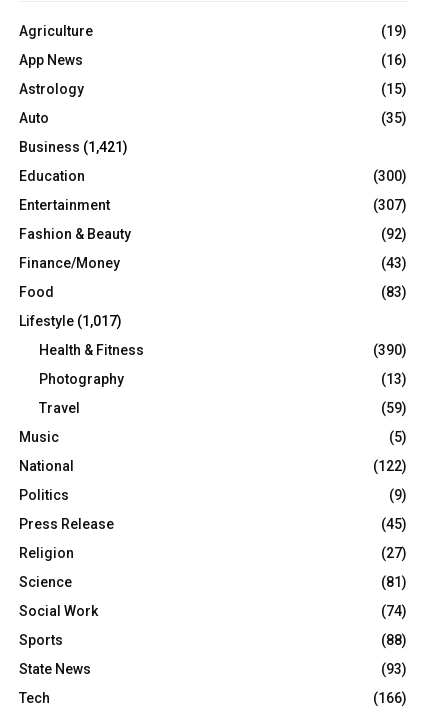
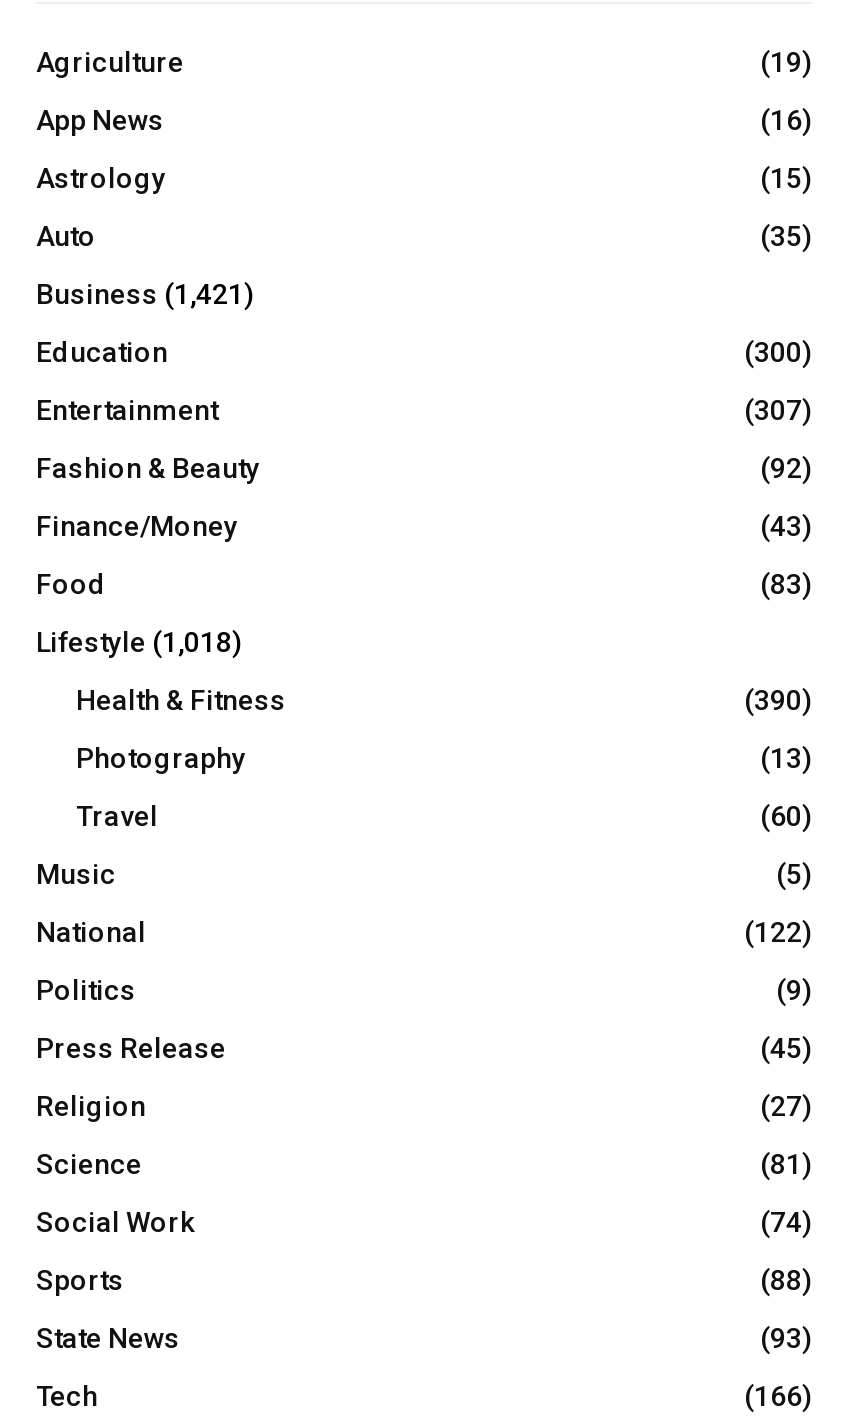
- Lifestyle (1,017)
+ Lifestyle (1,018)

- (59)
+ (60)
